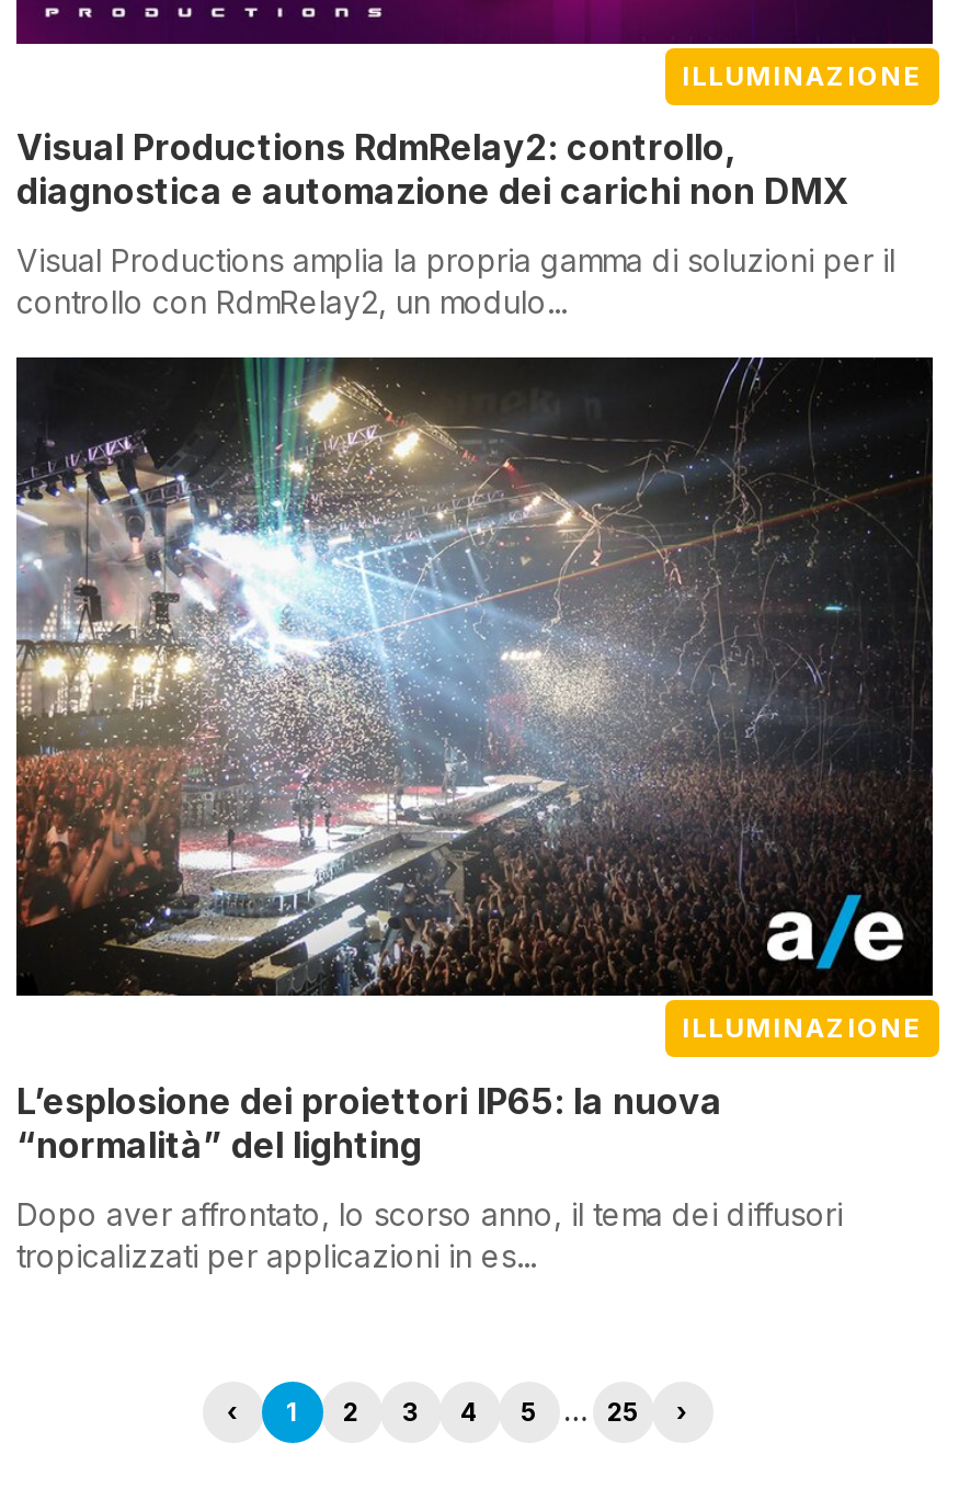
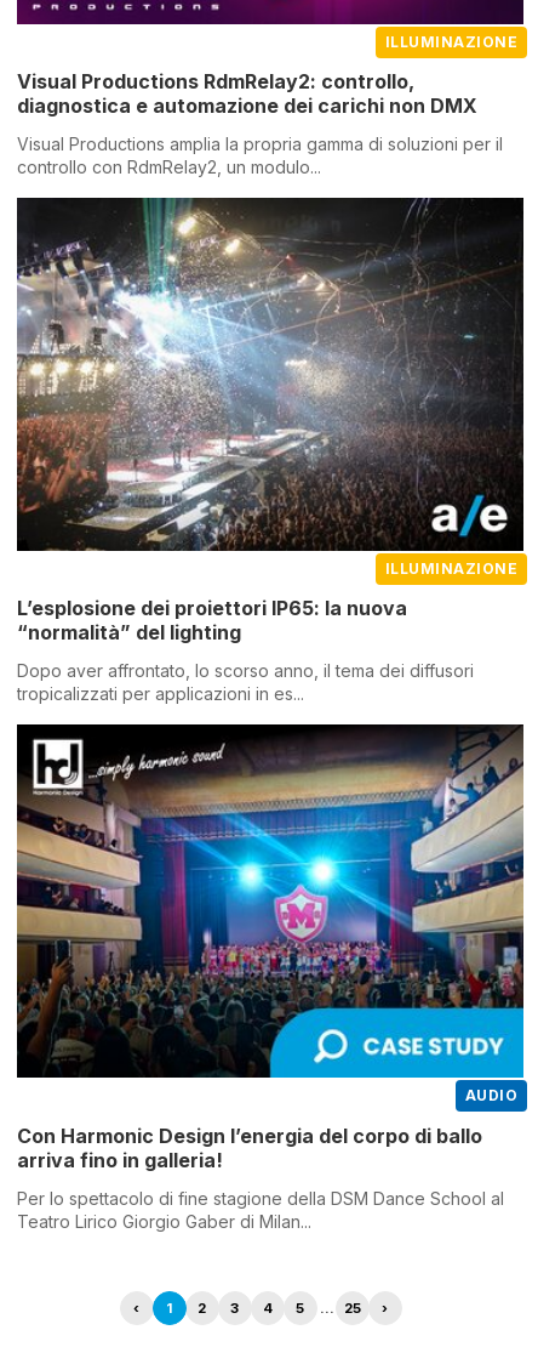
+ [image]
+ AUDIO
+ Con Harmonic Design l’energia del corpo di ballo
+ arriva fino in galleria!
+ Per lo spettacolo di fine stagione della DSM Dance School al
+ Teatro Lirico Giorgio Gaber di Milan...
